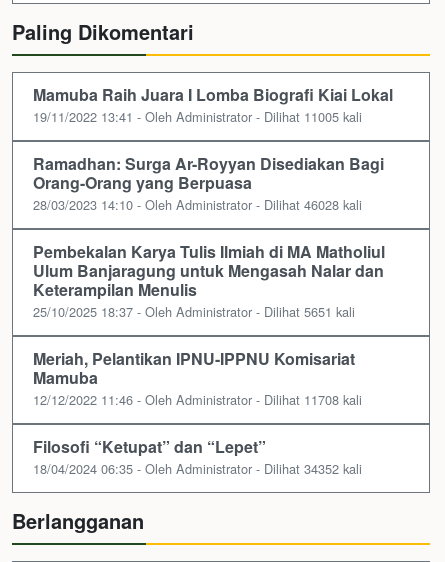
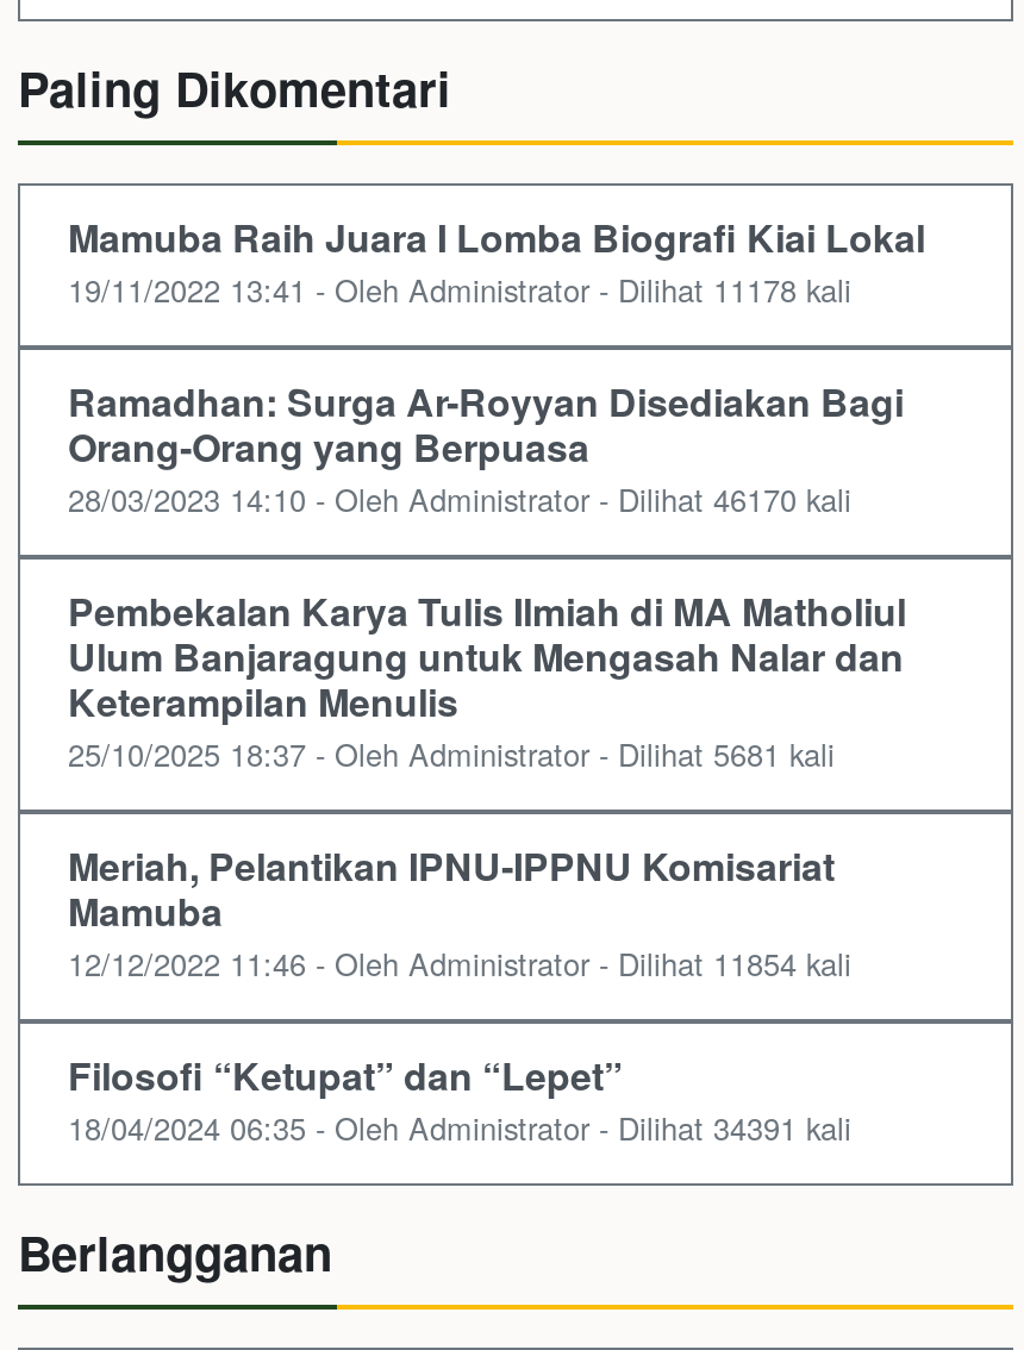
- 19/11/2022 13:41 - Oleh Administrator - Dilihat 11005 kali
+ 19/11/2022 13:41 - Oleh Administrator - Dilihat 11178 kali

- 28/03/2023 14:10 - Oleh Administrator - Dilihat 46028 kali
+ 28/03/2023 14:10 - Oleh Administrator - Dilihat 46170 kali

- 25/10/2025 18:37 - Oleh Administrator - Dilihat 5651 kali
+ 25/10/2025 18:37 - Oleh Administrator - Dilihat 5681 kali

- 12/12/2022 11:46 - Oleh Administrator - Dilihat 11708 kali
+ 12/12/2022 11:46 - Oleh Administrator - Dilihat 11854 kali

- 18/04/2024 06:35 - Oleh Administrator - Dilihat 34352 kali
+ 18/04/2024 06:35 - Oleh Administrator - Dilihat 34391 kali
